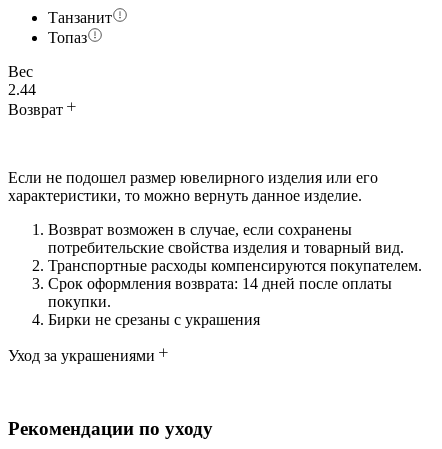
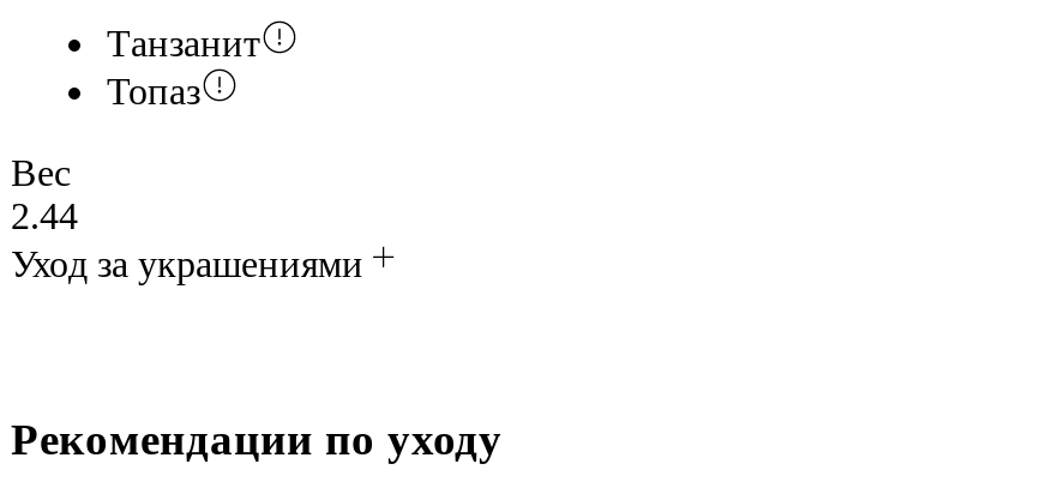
- Возврат

- Если не подошел размер ювелирного изделия или его
- характеристики, то можно вернуть данное изделие.
- Возврат возможен в случае, если сохранены
- потребительские свойства изделия и товарный вид.
- Транспортные расходы компенсируются покупателем.
- Срок оформления возврата: 14 дней после оплаты
- покупки.
- Бирки не срезаны с украшения
